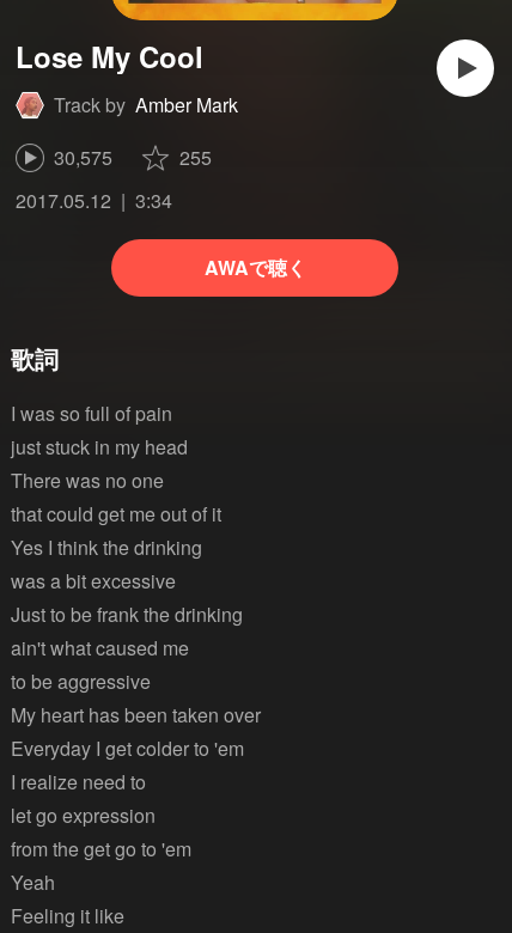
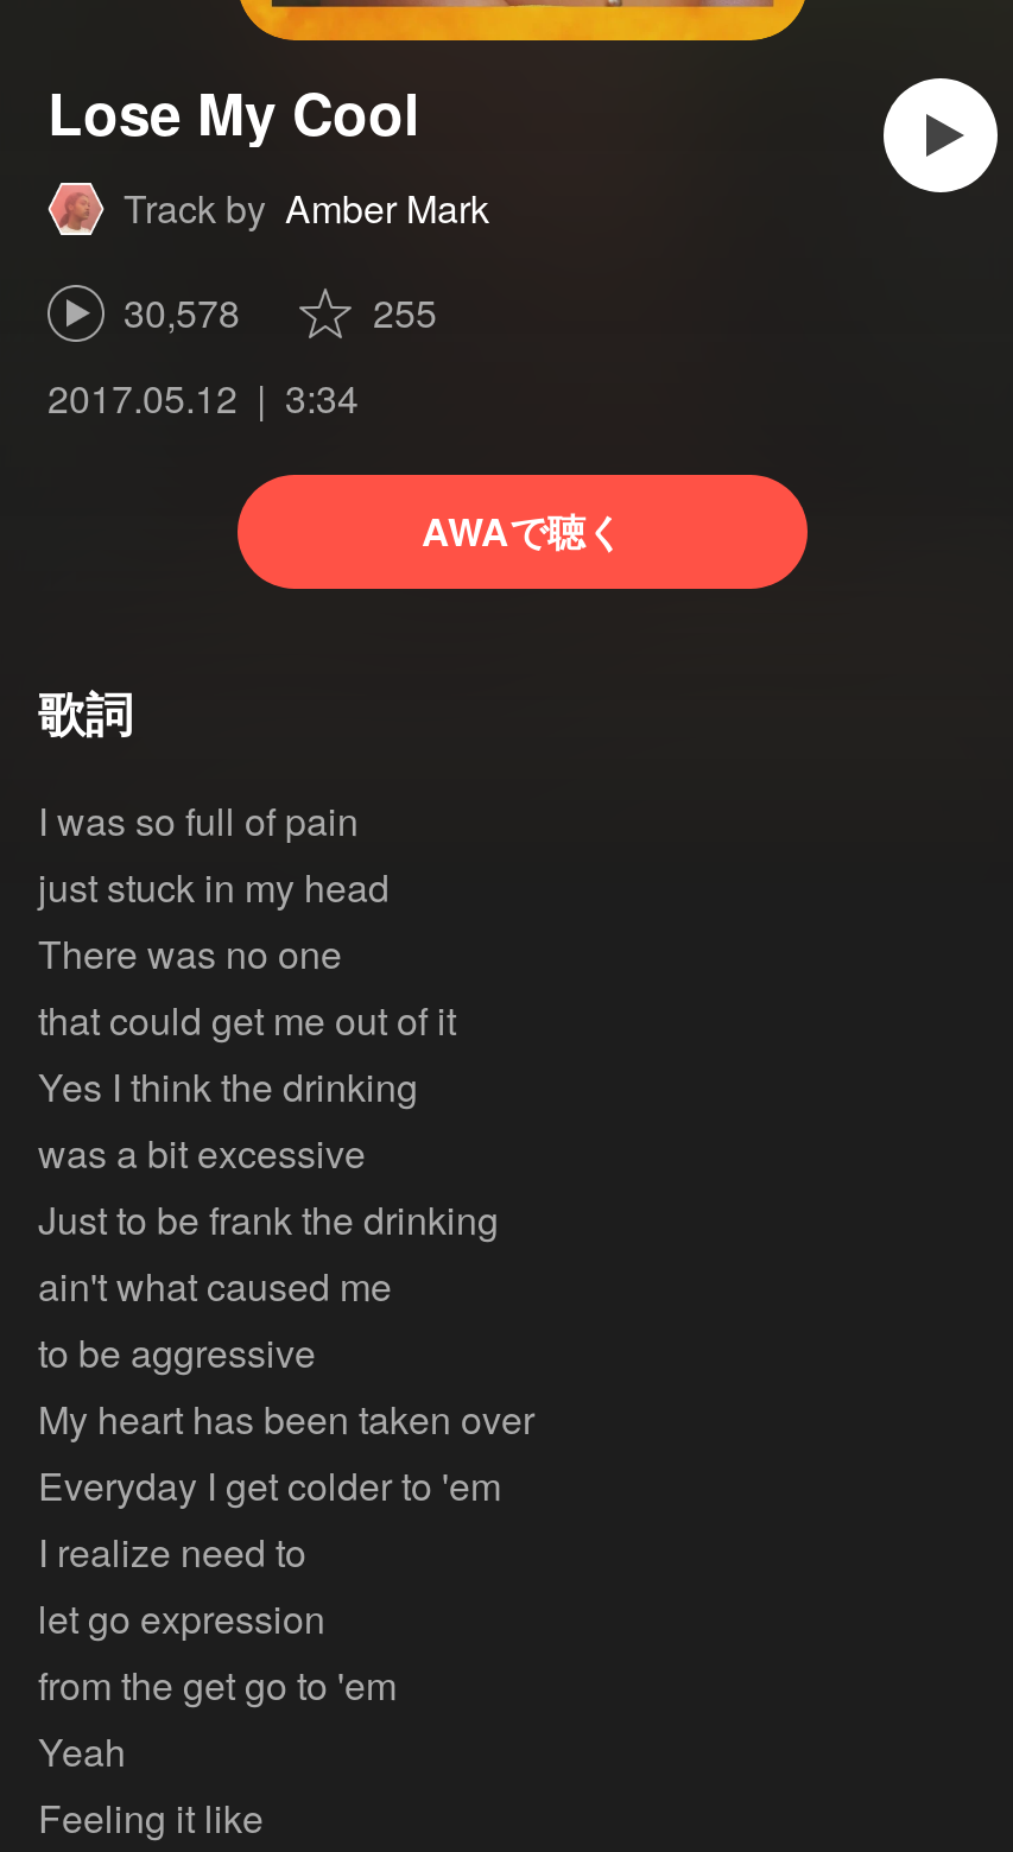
- 30,575
+ 30,578
